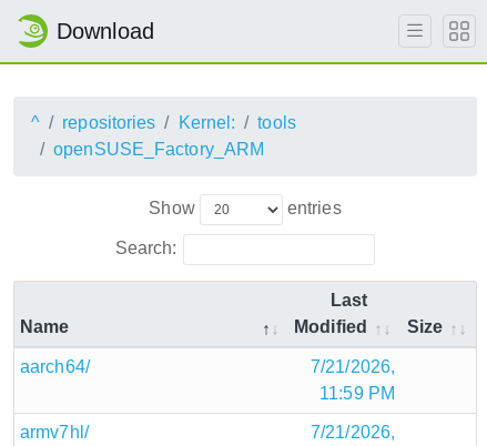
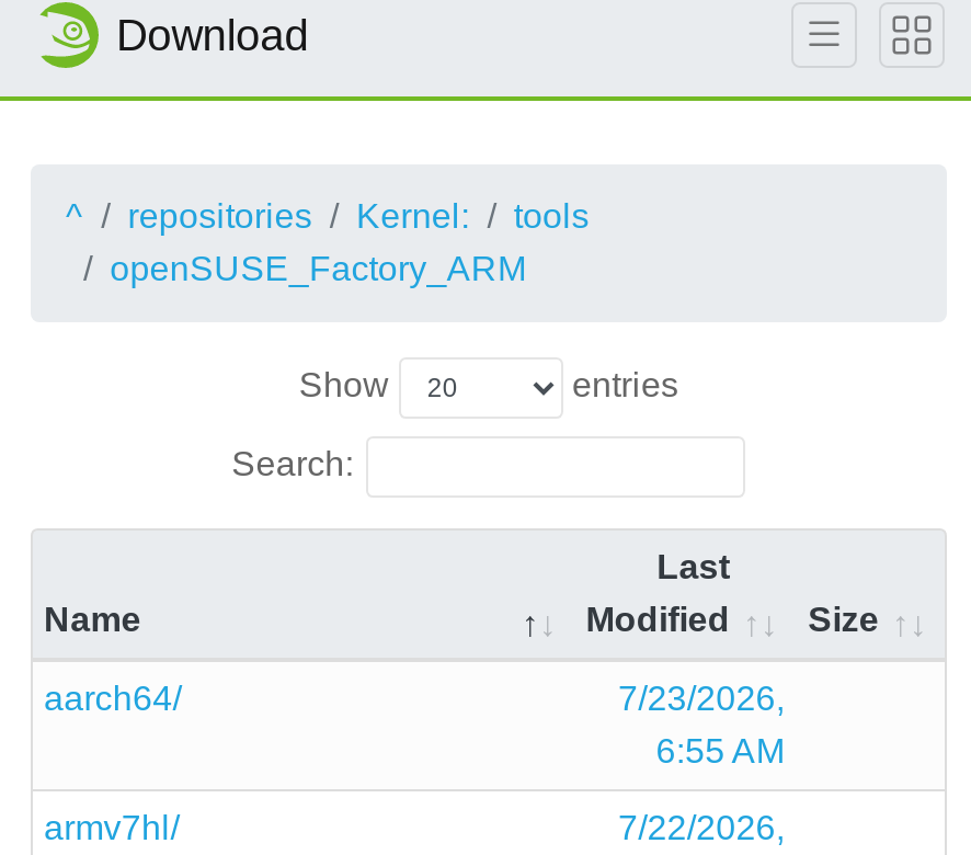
- 7/21/2026,
- 11:59 PM
+ 7/23/2026,
+ 6:55 AM

- 7/21/2026,
+ 7/22/2026,
